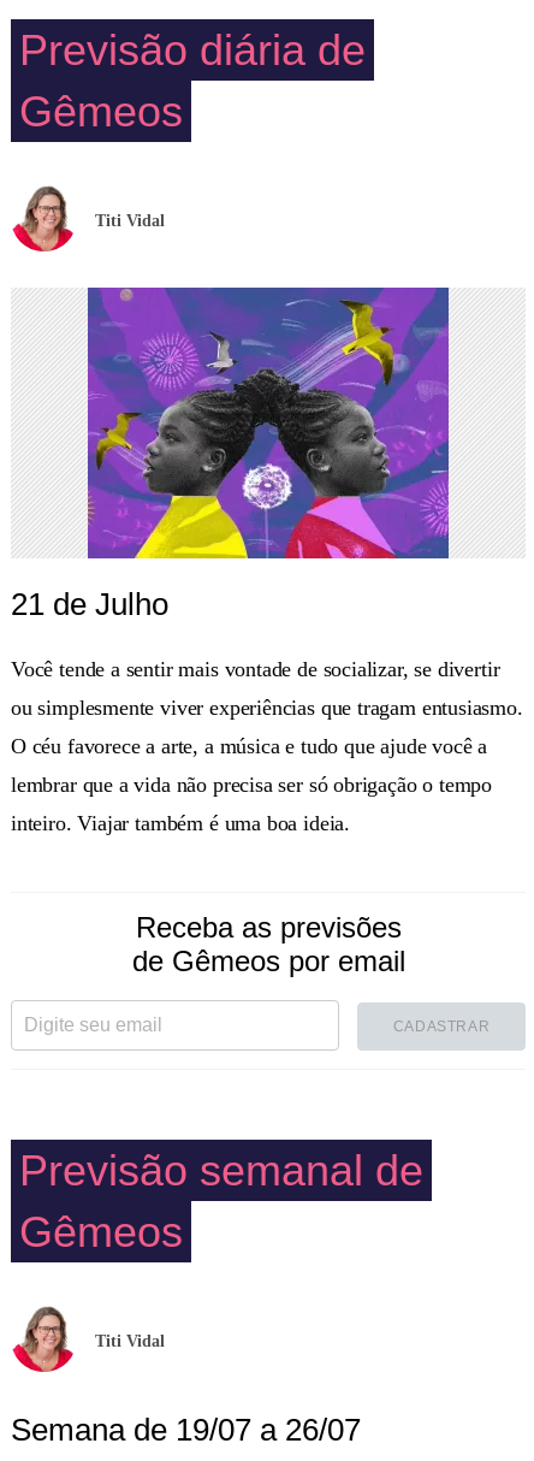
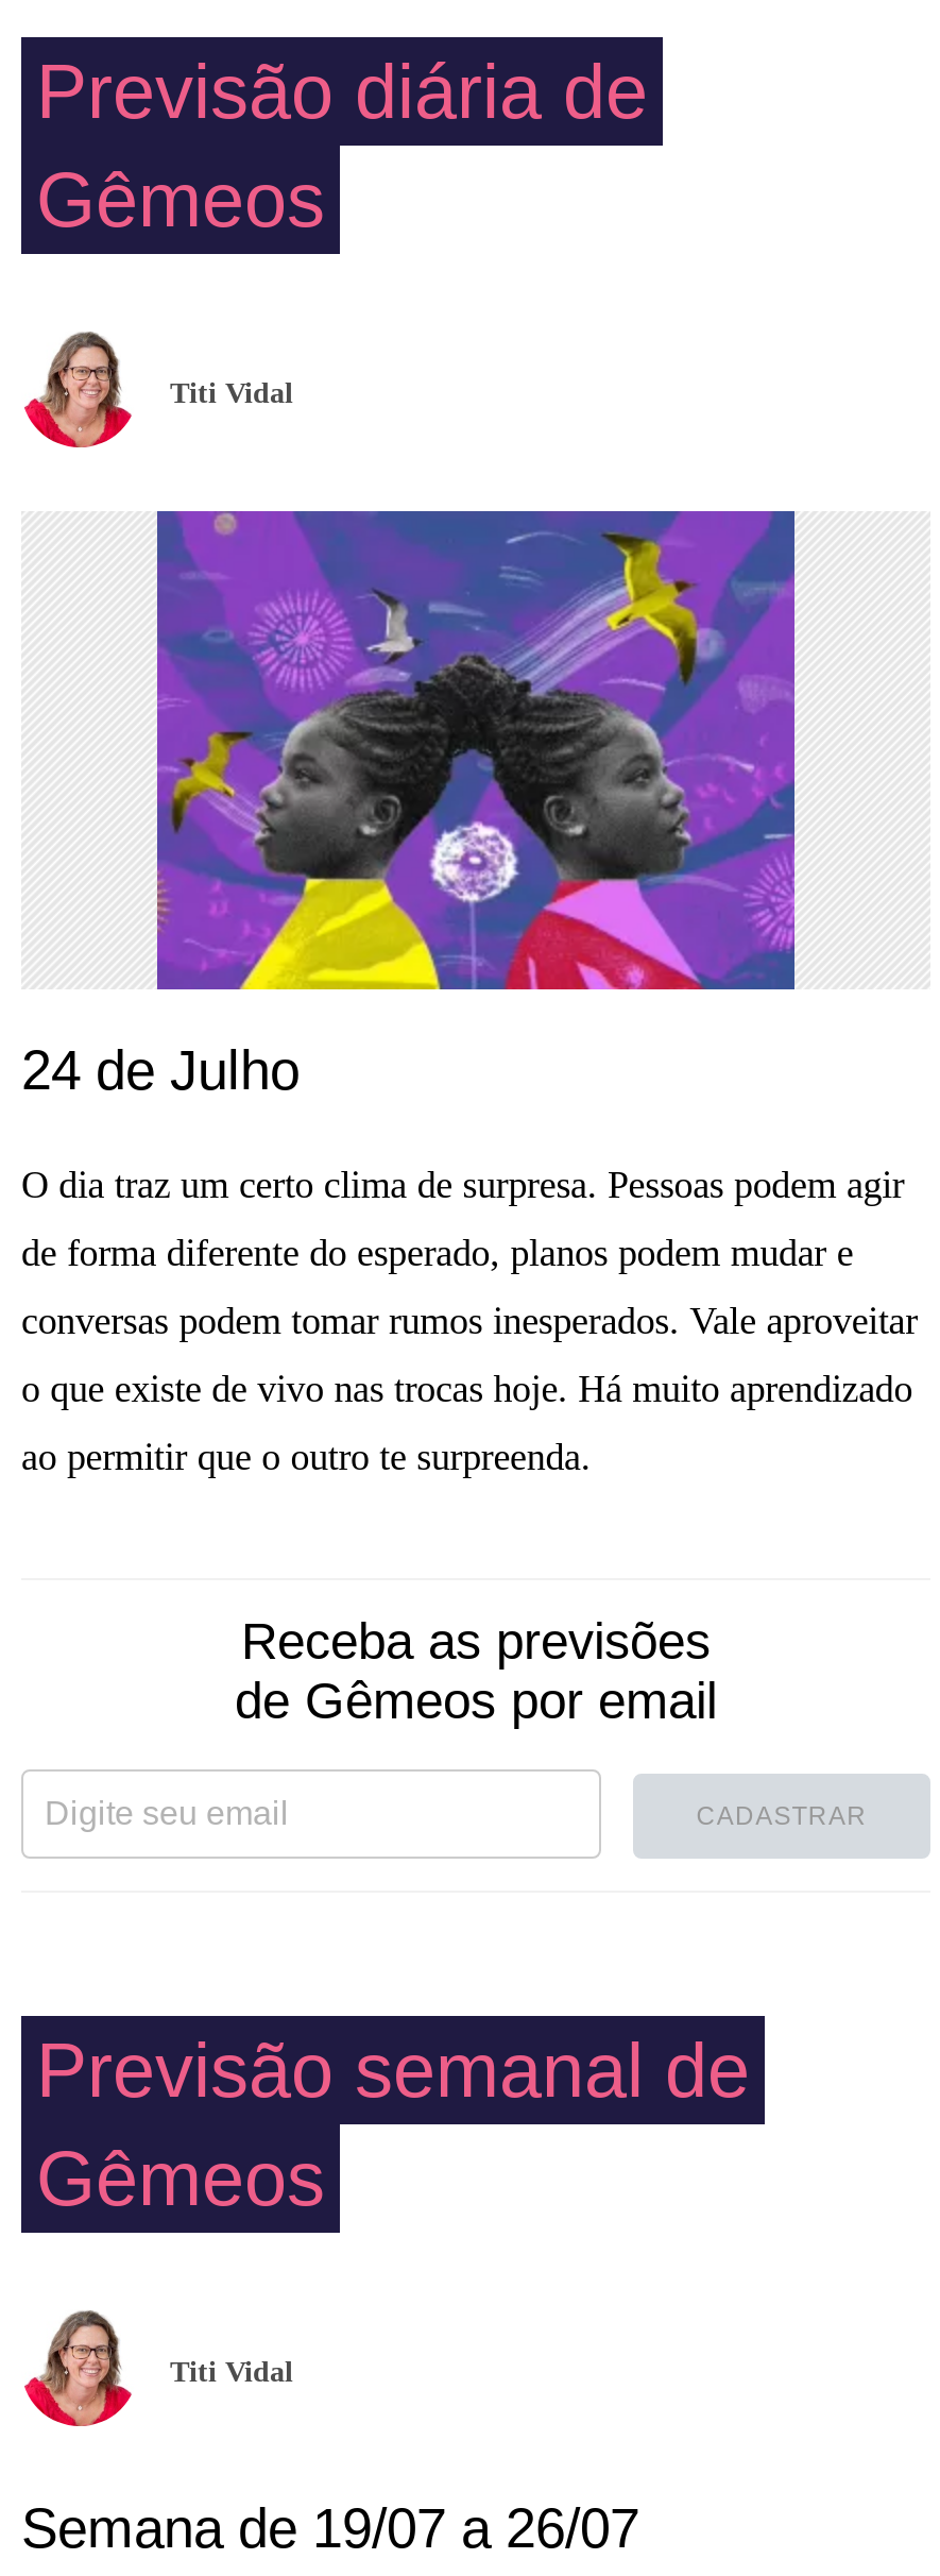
- 21 de Julho
+ 24 de Julho

- Você tende a sentir mais vontade de socializar, se divertir
+ O dia traz um certo clima de surpresa. Pessoas podem agir

- ou simplesmente viver experiências que tragam entusiasmo.
+ de forma diferente do esperado, planos podem mudar e

- O céu favorece a arte, a música e tudo que ajude você a
+ conversas podem tomar rumos inesperados. Vale aproveitar

- lembrar que a vida não precisa ser só obrigação o tempo
+ o que existe de vivo nas trocas hoje. Há muito aprendizado

- inteiro. Viajar também é uma boa ideia.
+ ao permitir que o outro te surpreenda.
